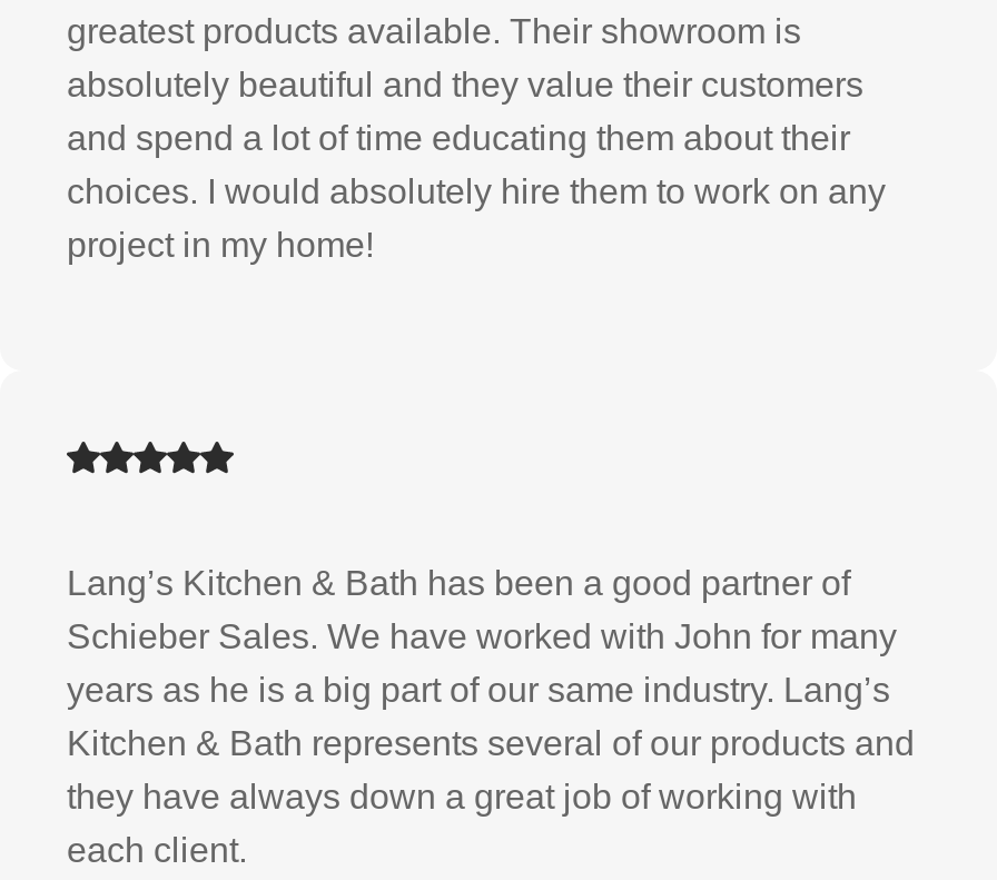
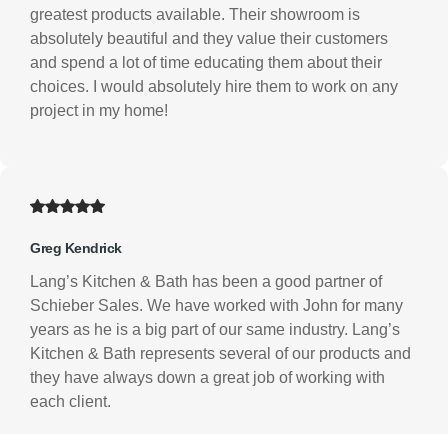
+ Greg Kendrick
